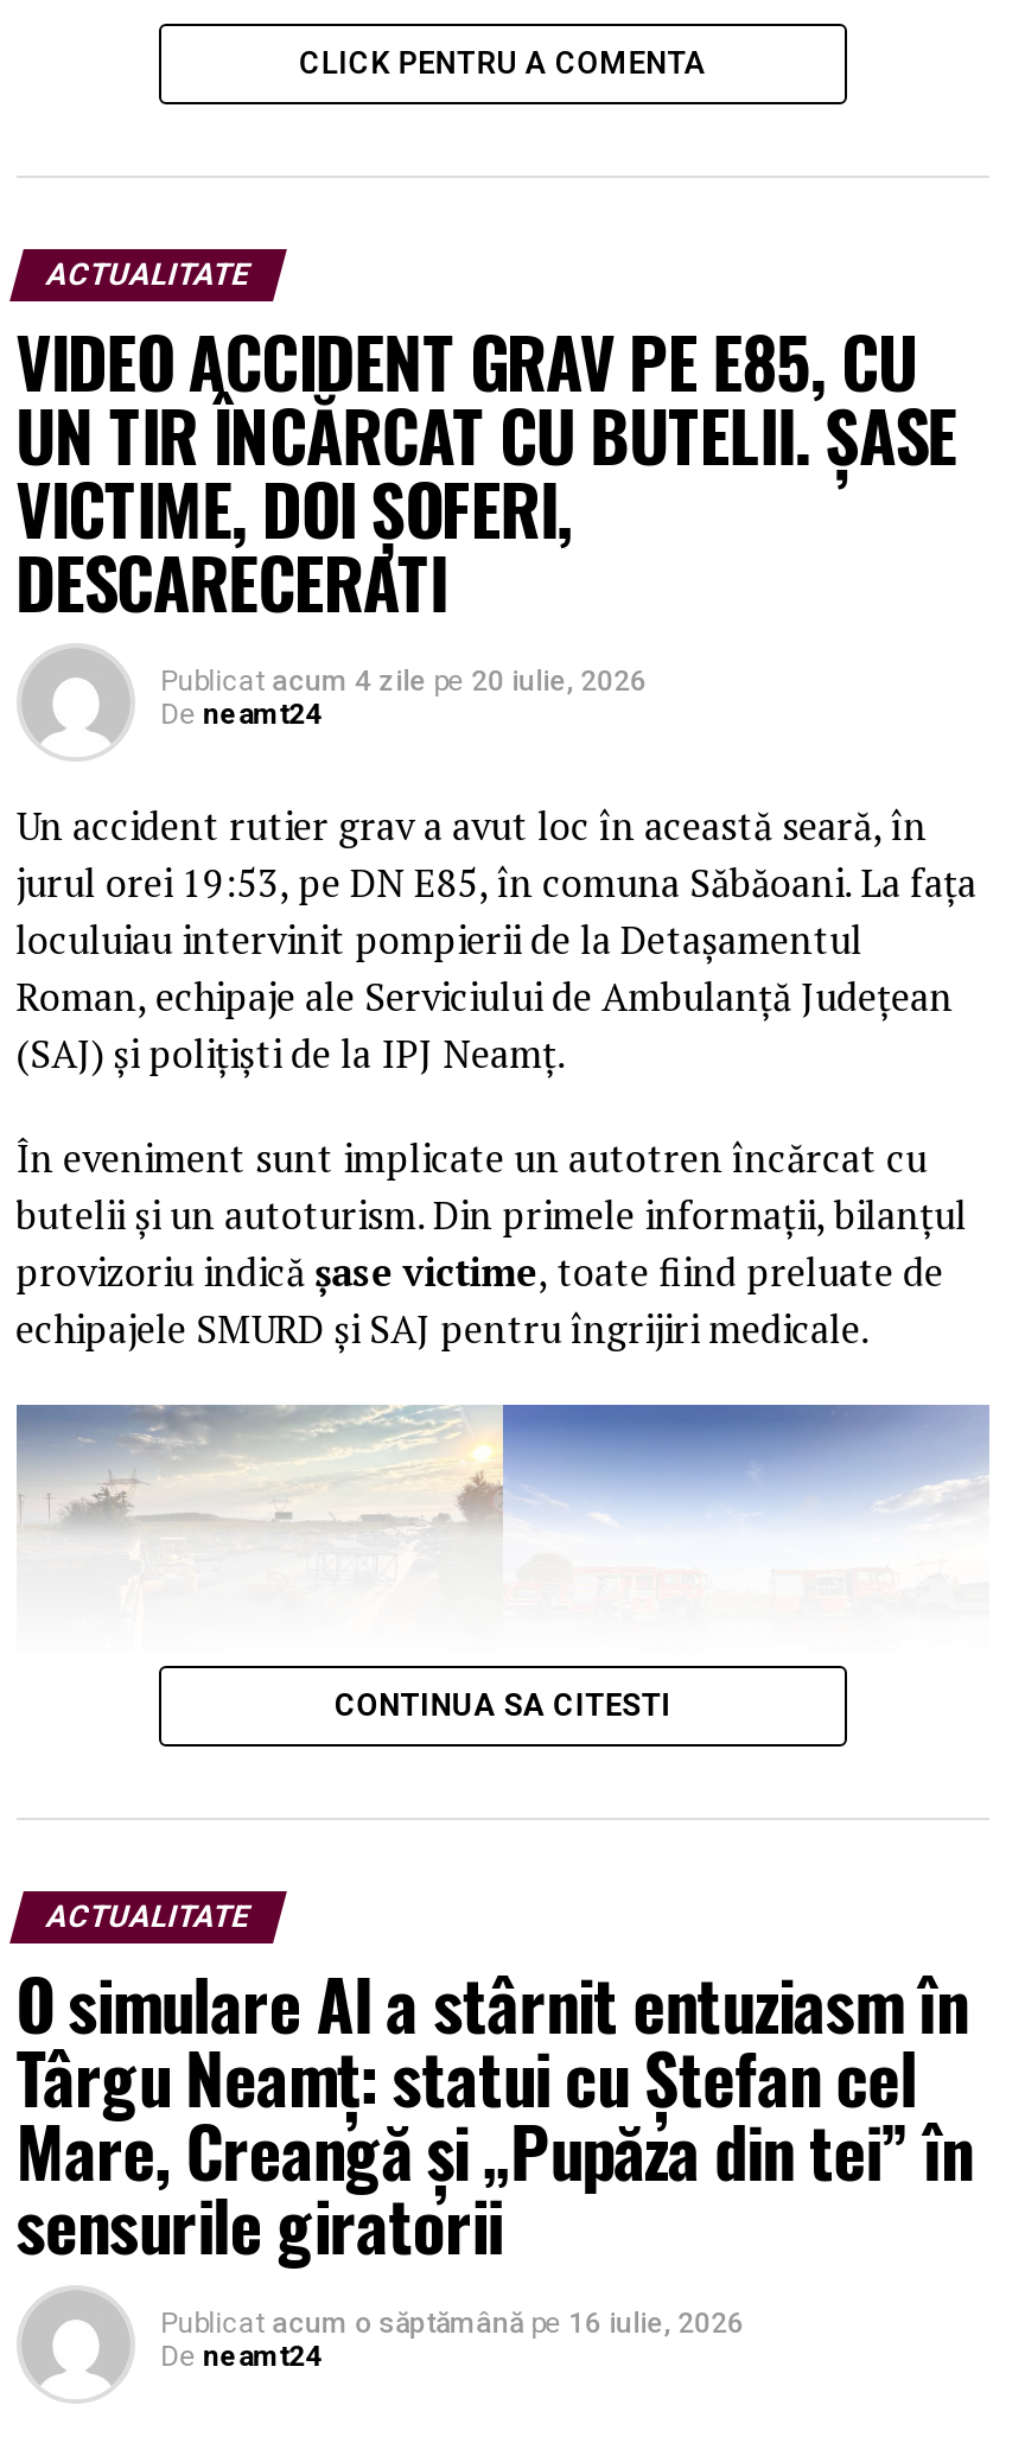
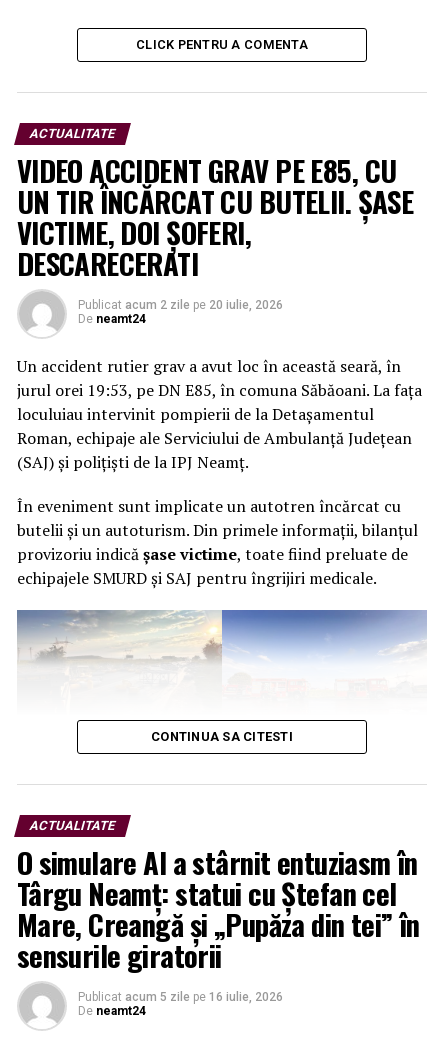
- Publicat acum 4 zile pe 20 iulie, 2026
+ Publicat acum 2 zile pe 20 iulie, 2026

- Publicat acum o săptămână pe 16 iulie, 2026
+ Publicat acum 5 zile pe 16 iulie, 2026
